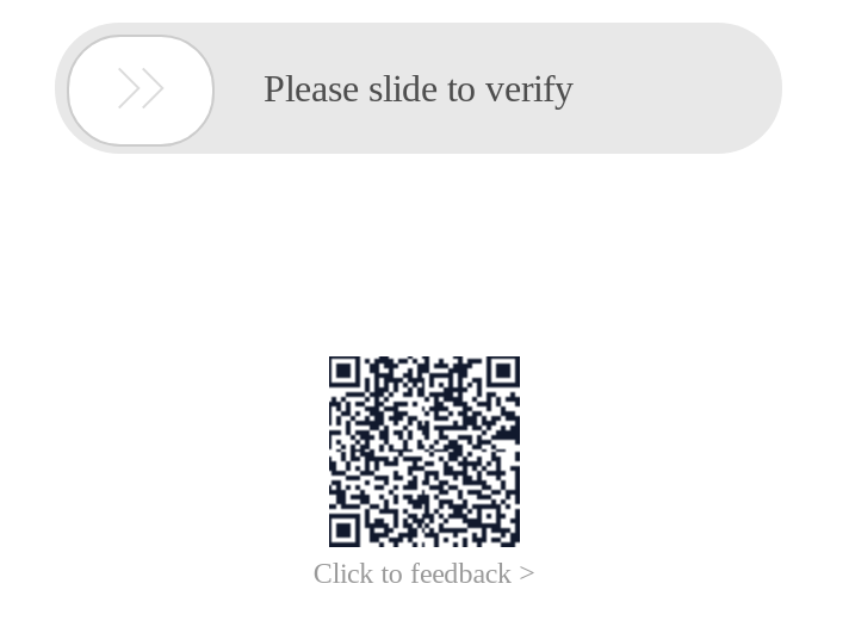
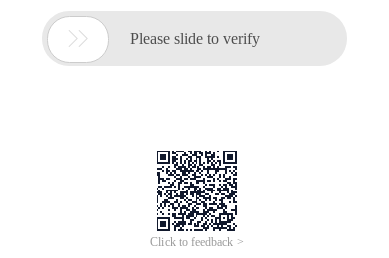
- [image]
+ [image]
